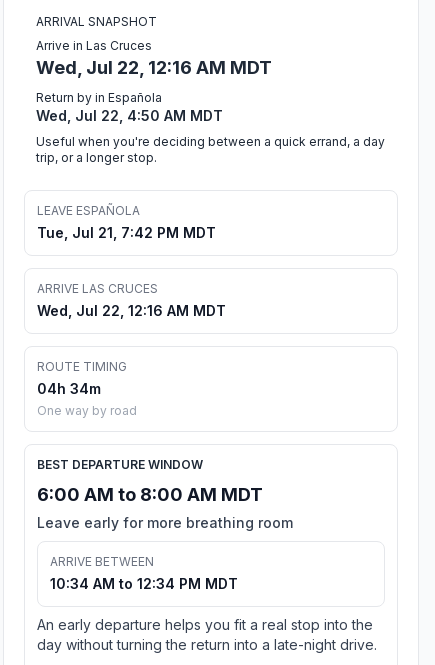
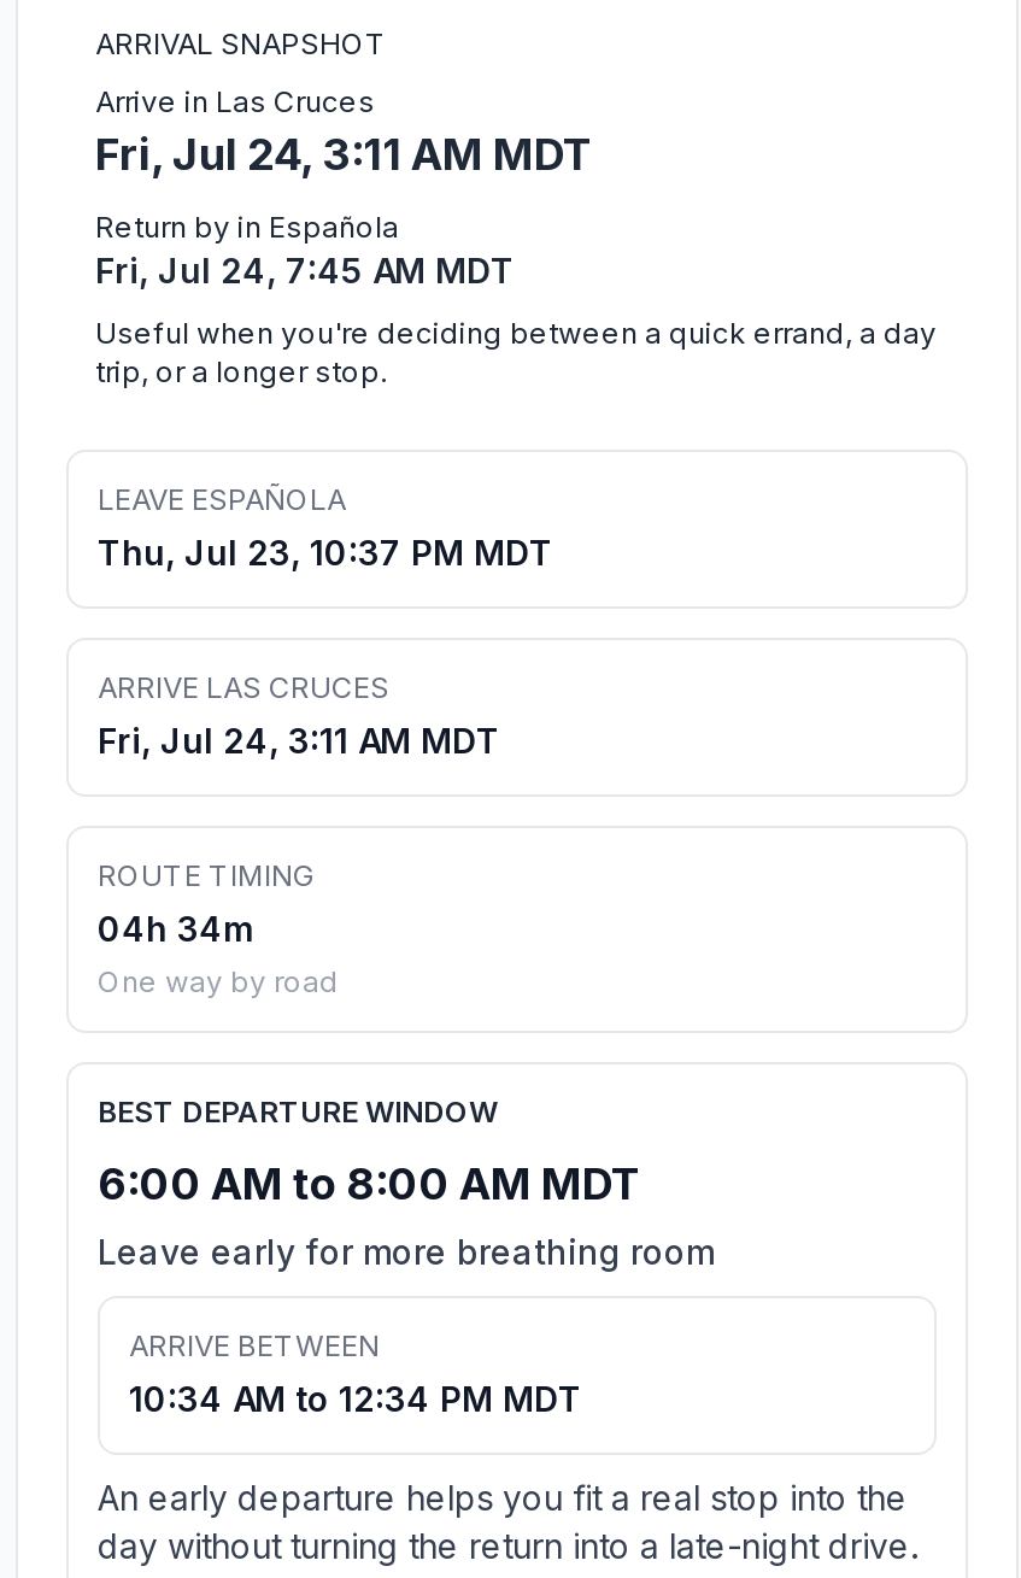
- Wed, Jul 22, 12:16 AM MDT
+ Fri, Jul 24, 3:11 AM MDT

- Wed, Jul 22, 4:50 AM MDT
+ Fri, Jul 24, 7:45 AM MDT

- Tue, Jul 21, 7:42 PM MDT
+ Thu, Jul 23, 10:37 PM MDT

- Wed, Jul 22, 12:16 AM MDT
+ Fri, Jul 24, 3:11 AM MDT
